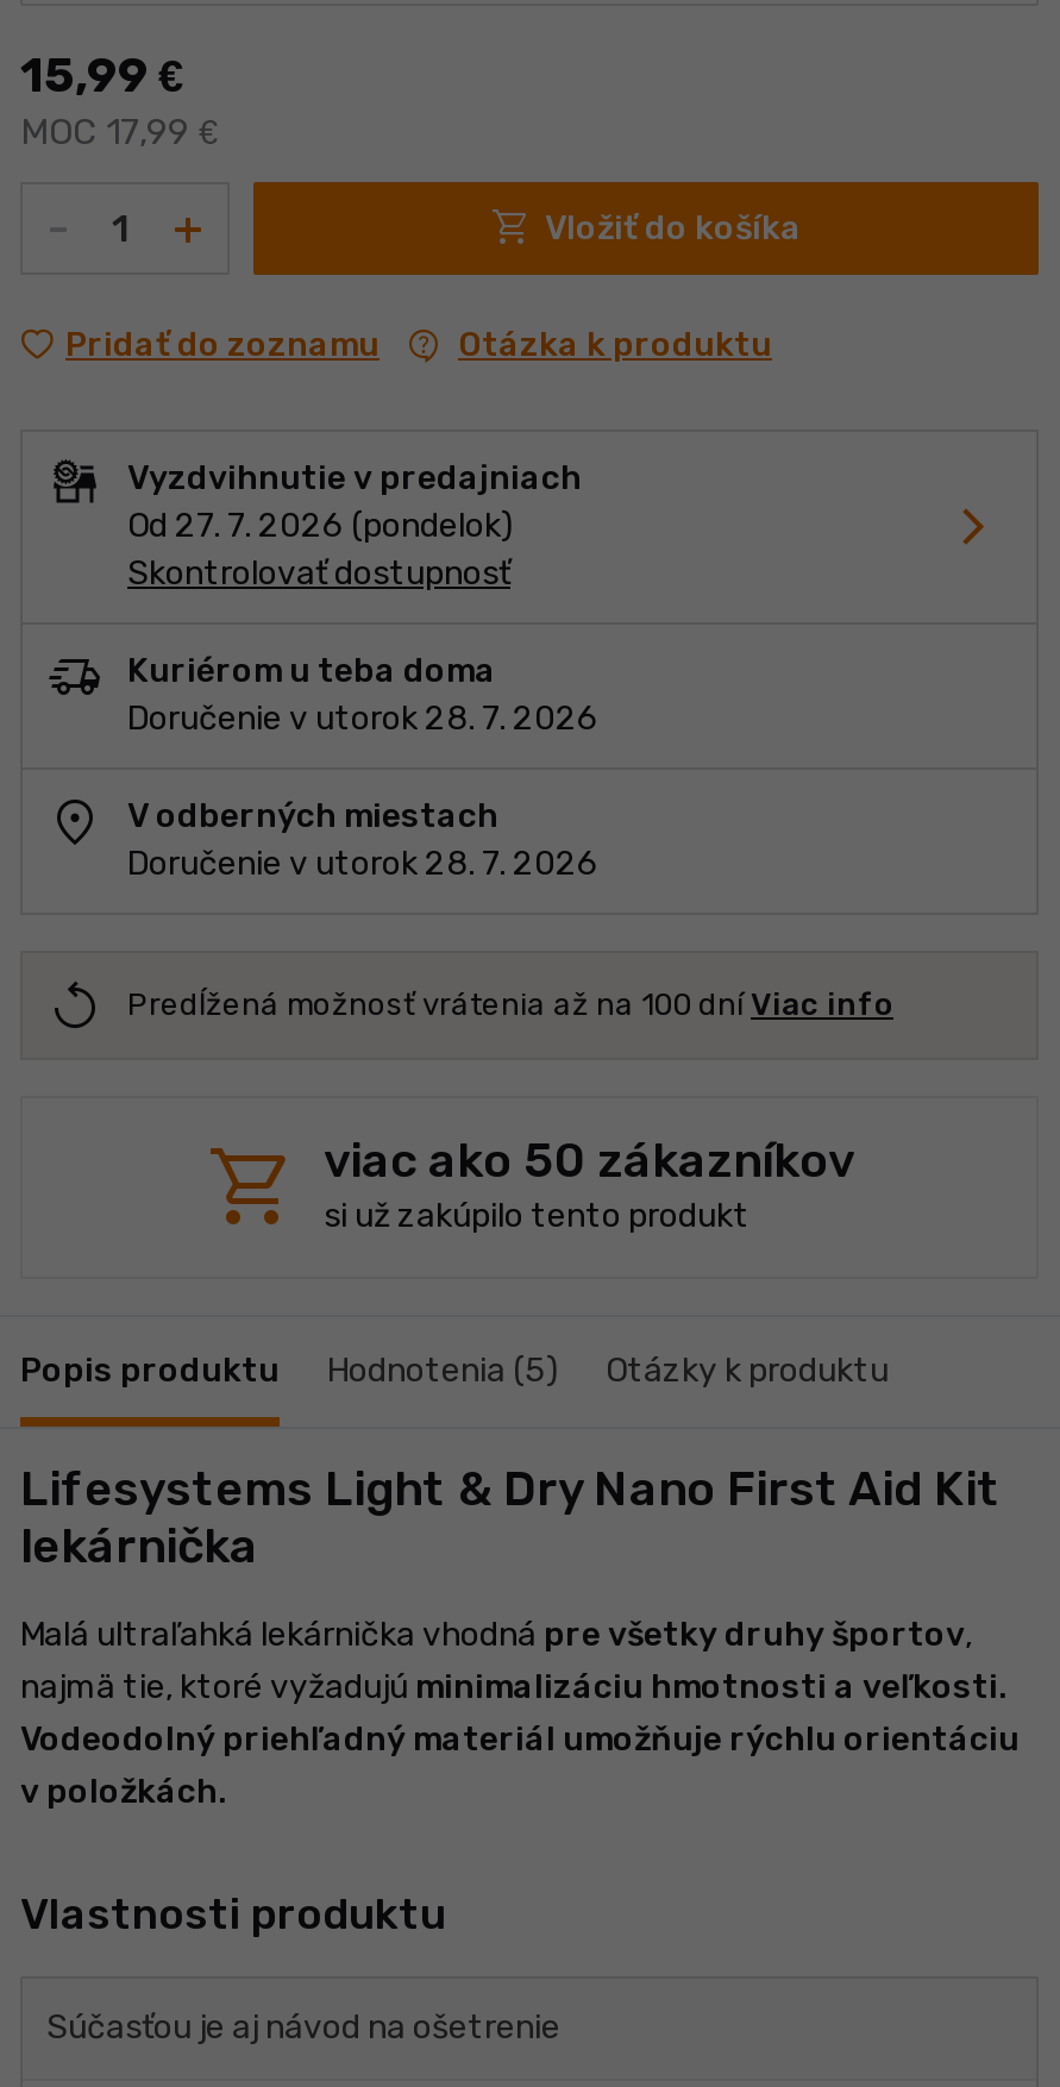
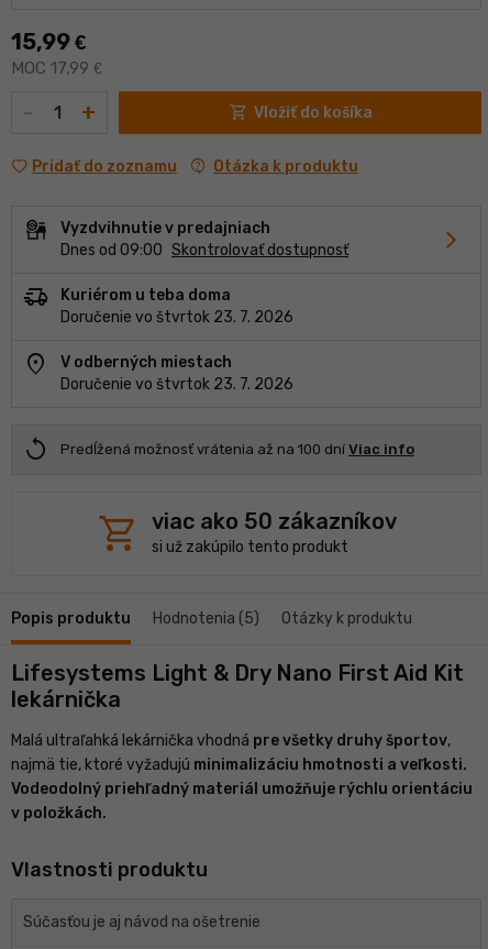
- Od 27. 7. 2026 (pondelok)
- Skontrolovať dostupnosť
+ Dnes od 09:00 Skontrolovať dostupnosť

- Doručenie v utorok 28. 7. 2026
+ Doručenie vo štvrtok 23. 7. 2026

- Doručenie v utorok 28. 7. 2026
+ Doručenie vo štvrtok 23. 7. 2026
